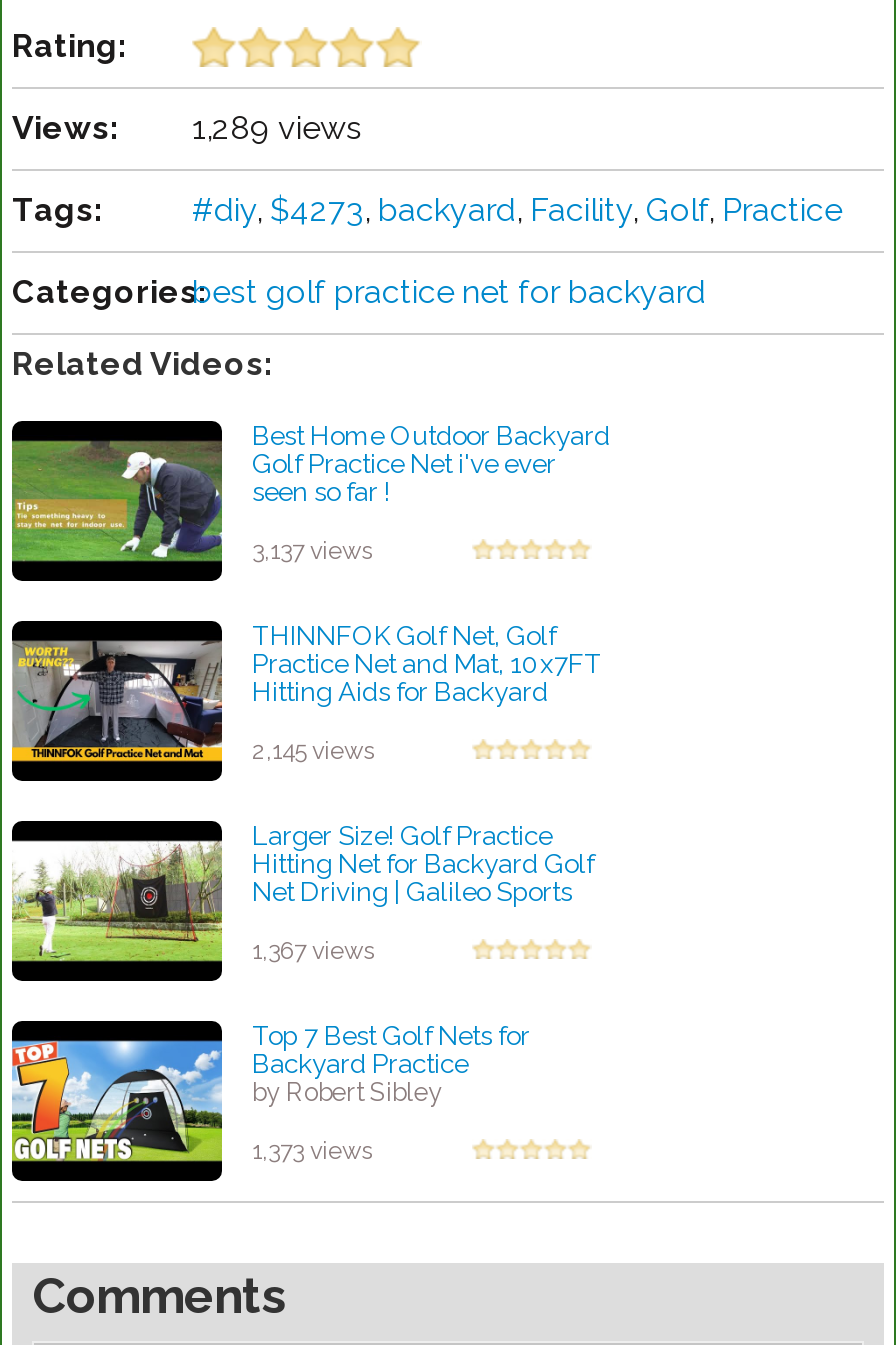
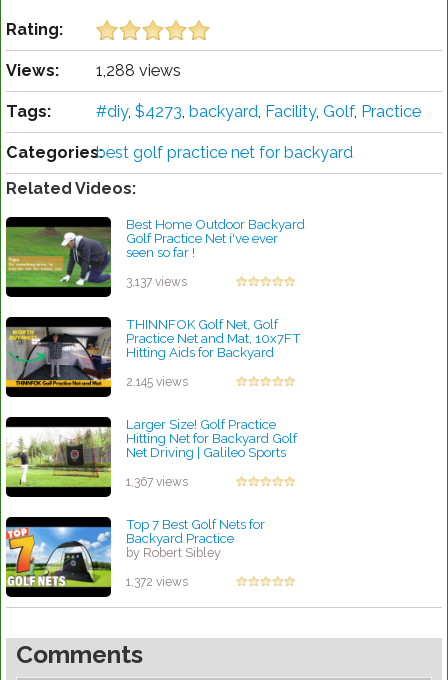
- Views: 1,289 views
+ Views: 1,288 views

- 1,373 views
+ 1,372 views
